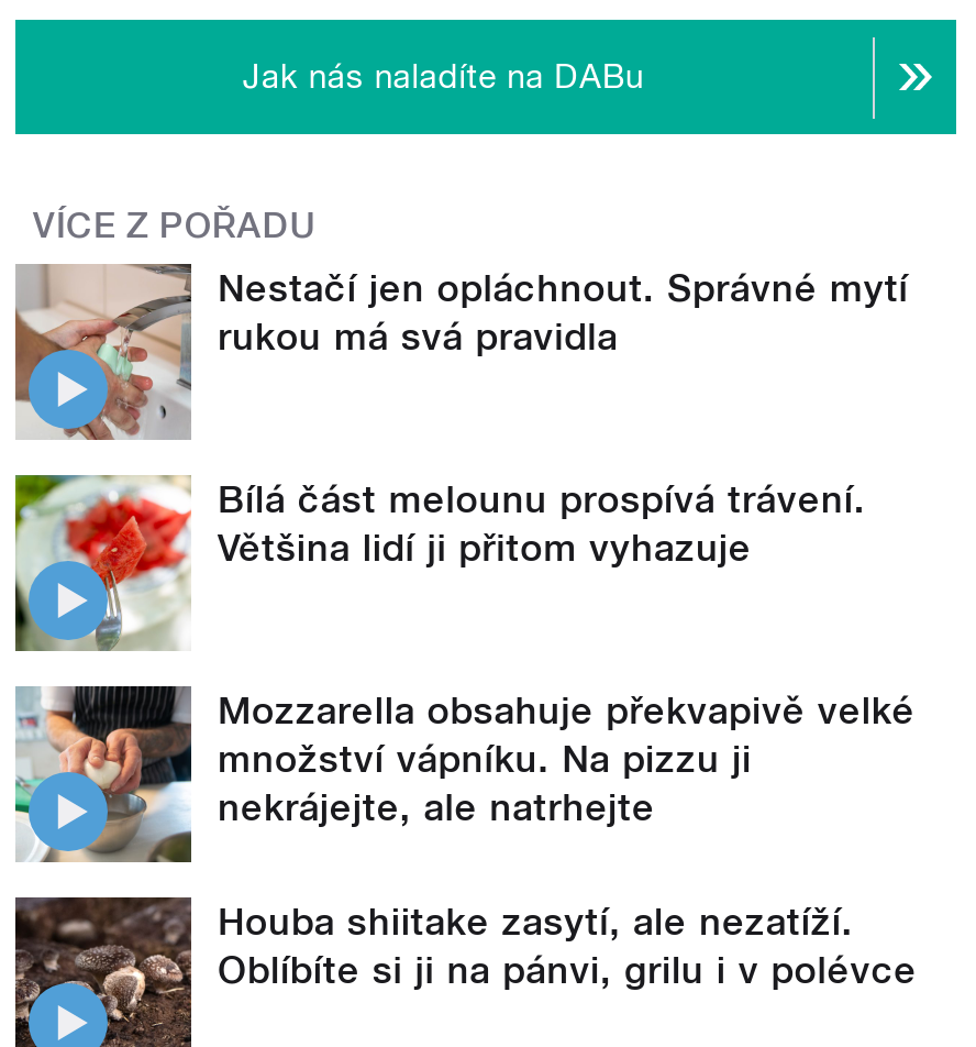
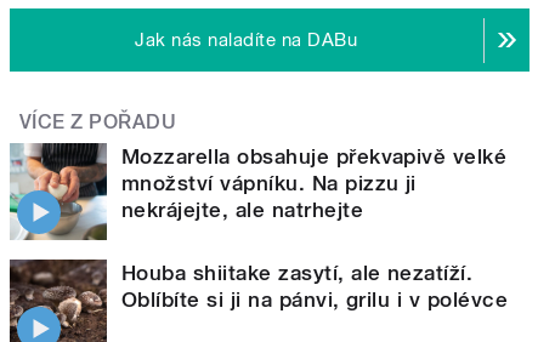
- [image]
- Nestačí jen opláchnout. Správné mytí
- rukou má svá pravidla

- [image]
- Bílá část melounu prospívá trávení.
- Většina lidí ji přitom vyhazuje
